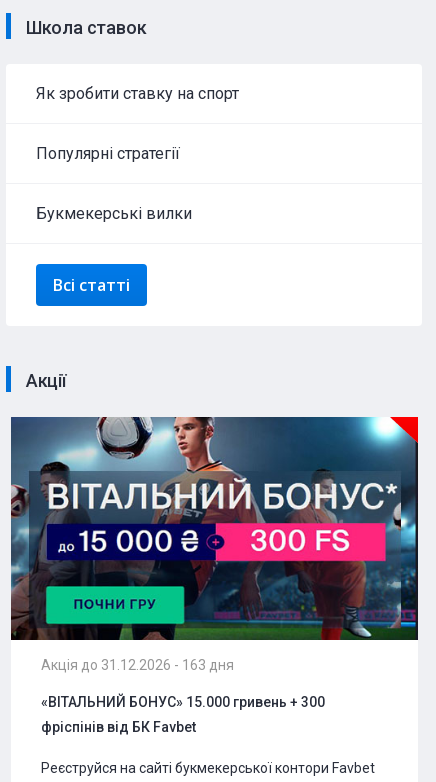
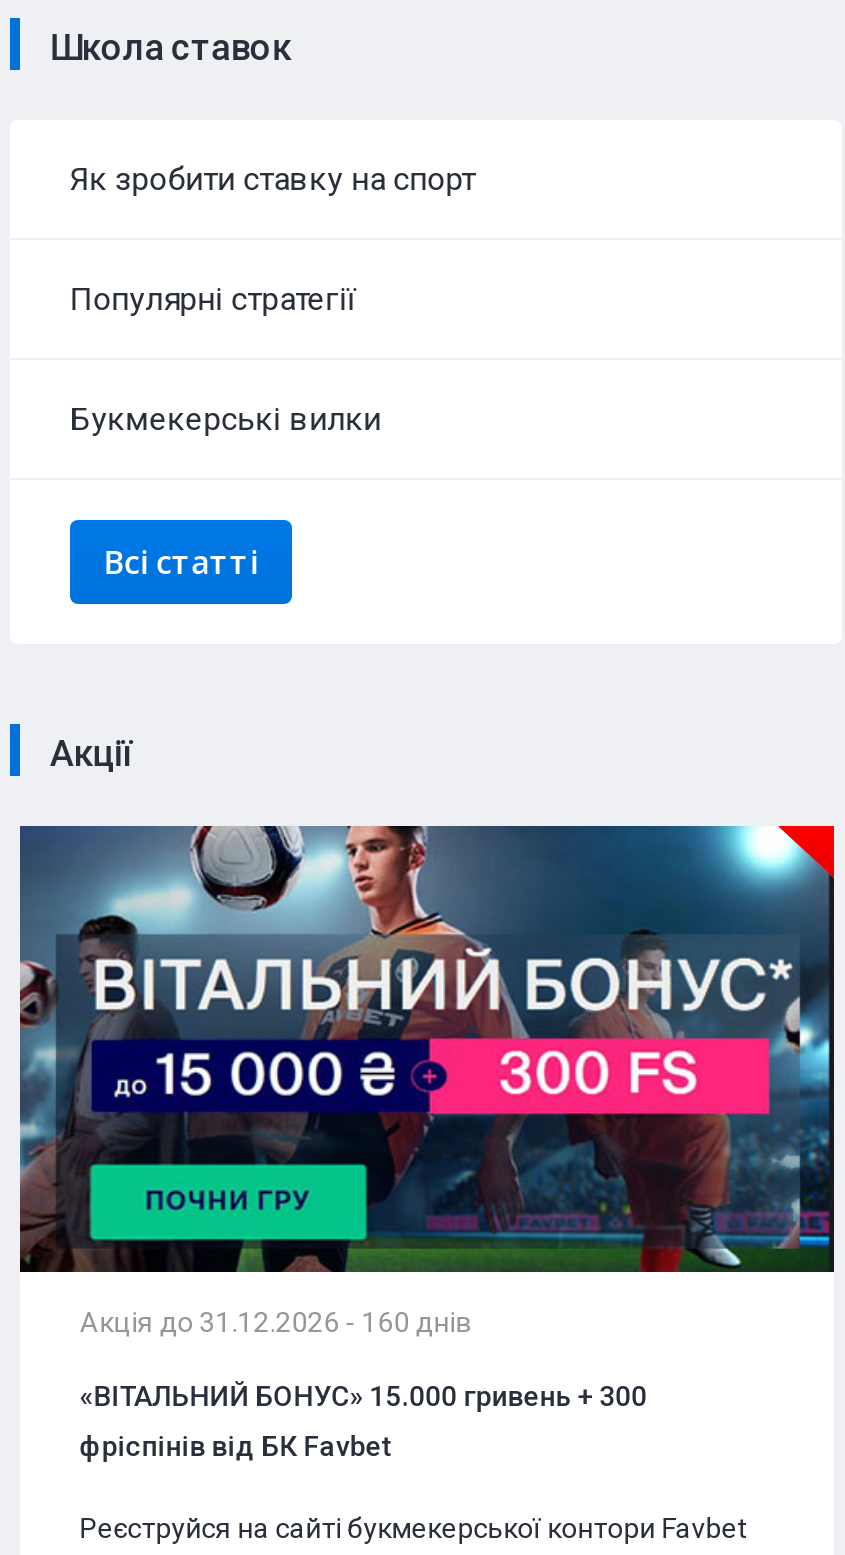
- Акція до 31.12.2026 - 163 дня
+ Акція до 31.12.2026 - 160 днів
